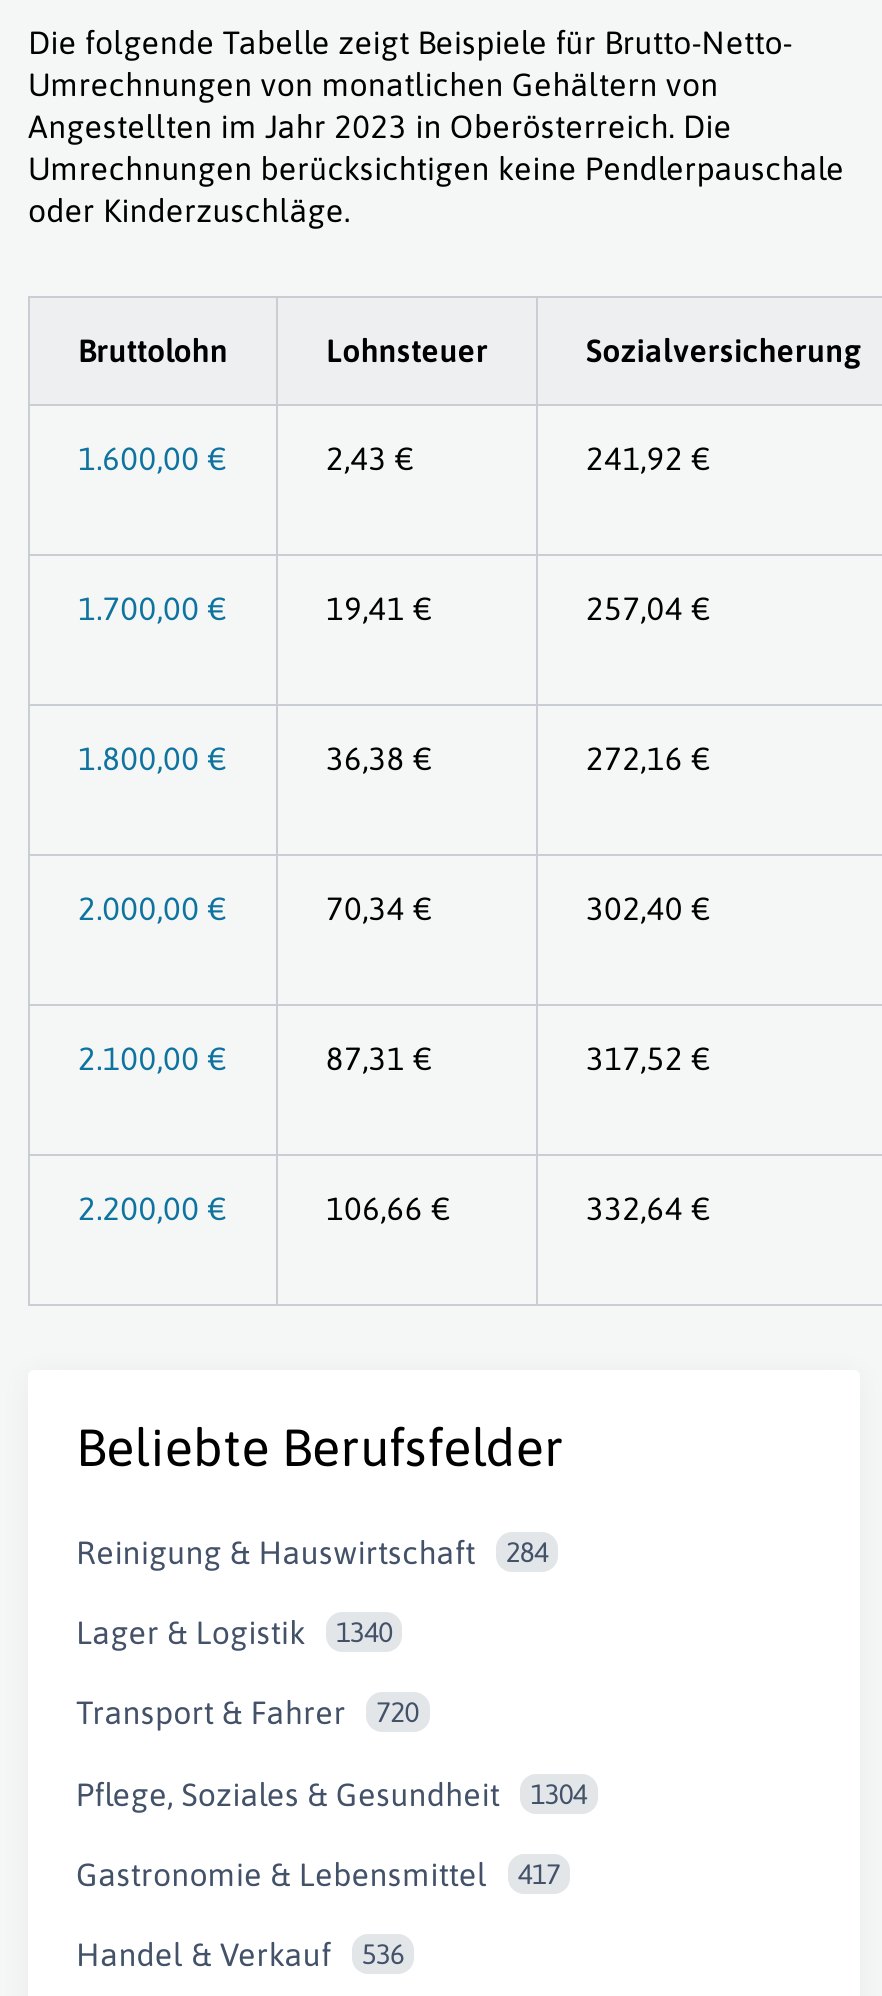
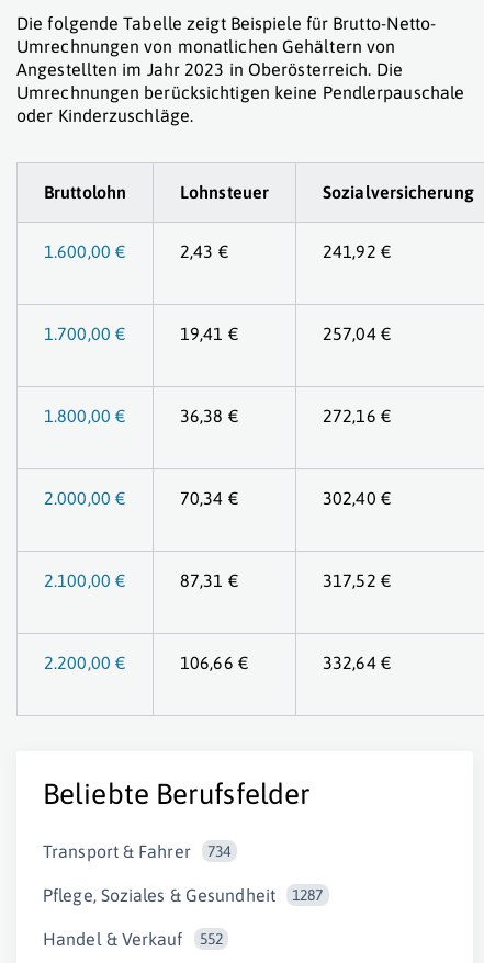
- Reinigung & Hauswirtschaft
- 284
- Lager & Logistik
- 1340

- Transport & Fahrer 720
+ Transport & Fahrer 734

- 1304
- Gastronomie & Lebensmittel
- 417
+ 1287

- Handel & Verkauf 536
+ Handel & Verkauf 552
